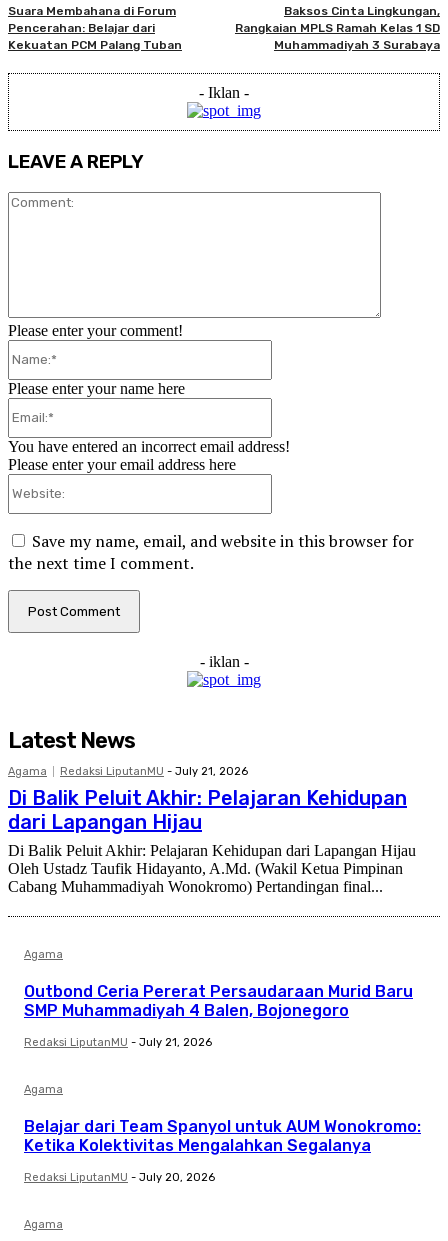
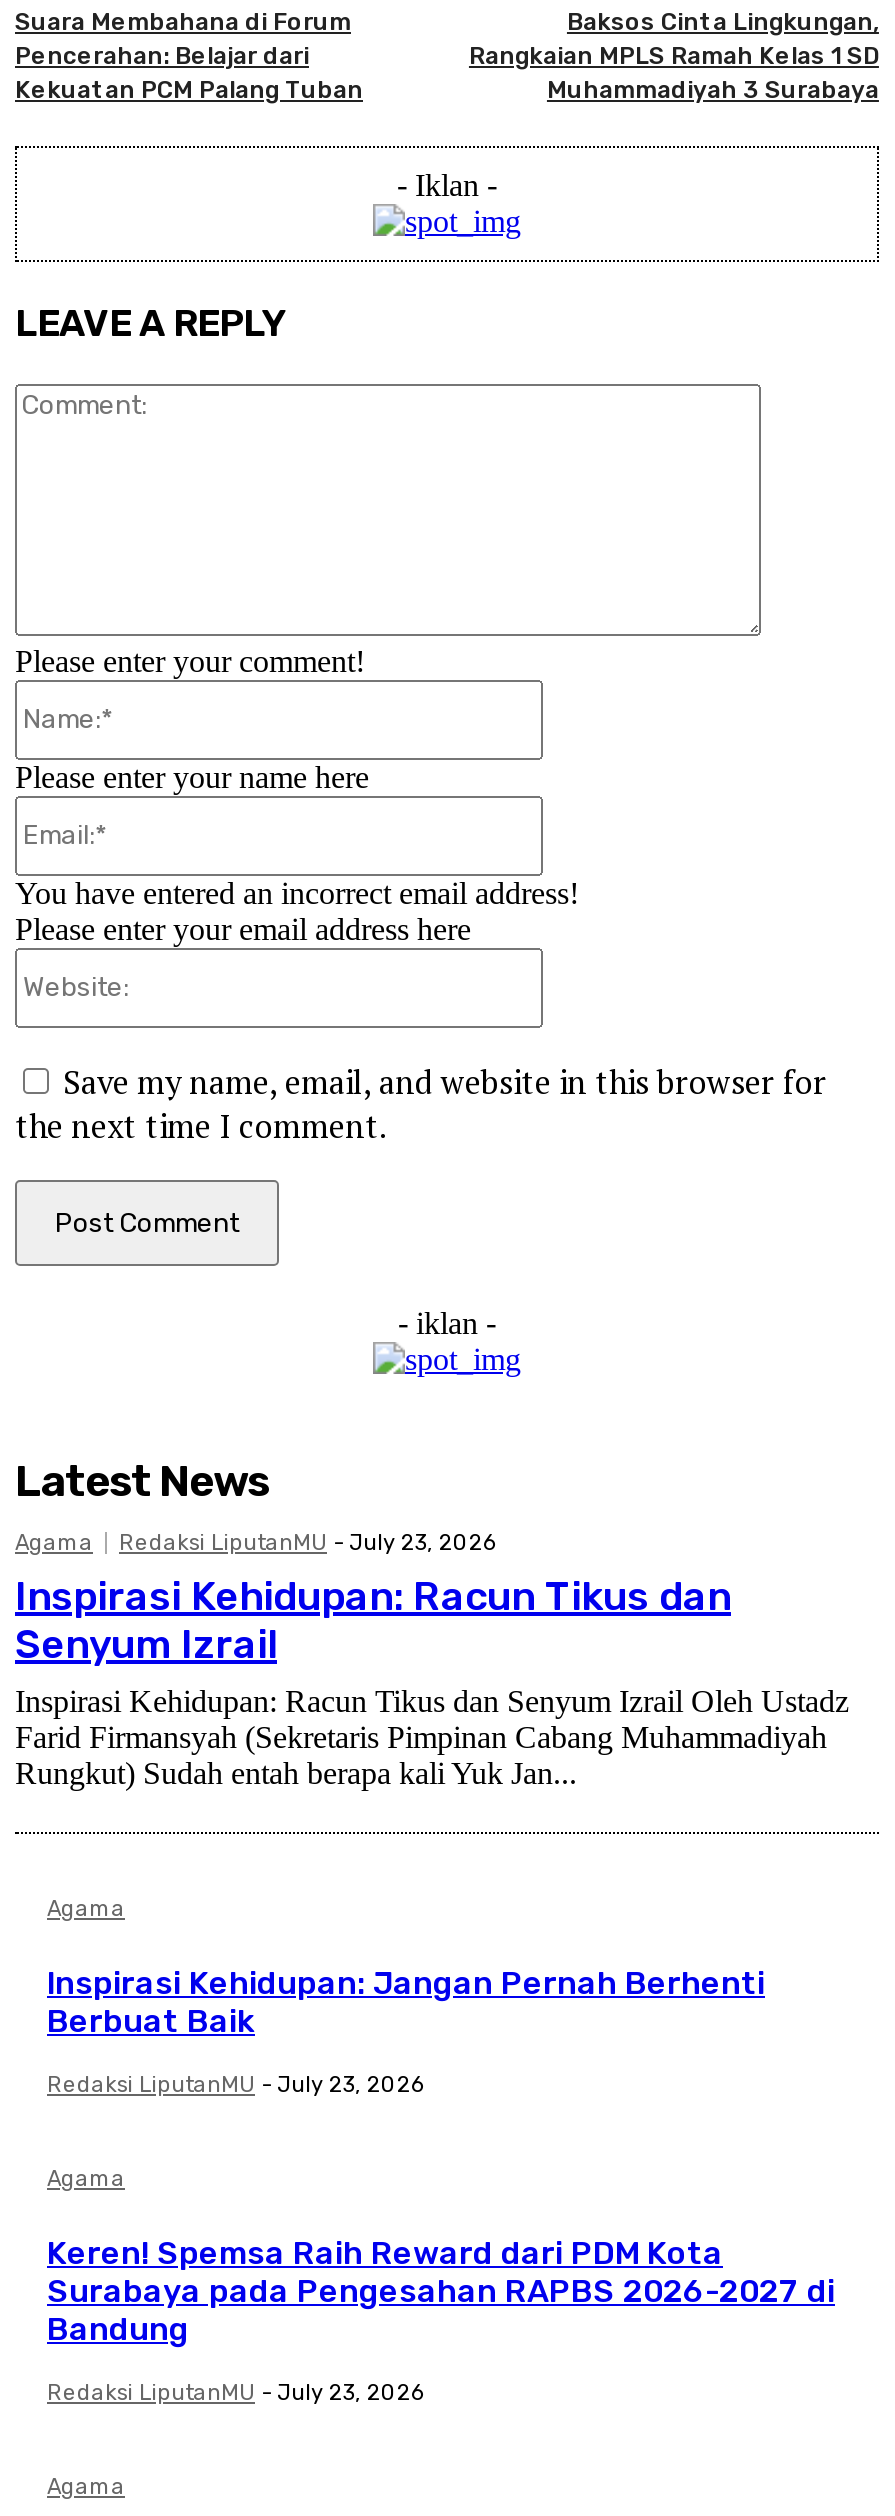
- Redaksi LiputanMU - July 21, 2026
- Di Balik Peluit Akhir: Pelajaran Kehidupan
- dari Lapangan Hijau
- Di Balik Peluit Akhir: Pelajaran Kehidupan dari Lapangan Hijau
- Oleh Ustadz Taufik Hidayanto, A.Md. (Wakil Ketua Pimpinan
- Cabang Muhammadiyah Wonokromo) Pertandingan final...
+ Redaksi LiputanMU - July 23, 2026
+ Inspirasi Kehidupan: Racun Tikus dan
+ Senyum Izrail
+ Inspirasi Kehidupan: Racun Tikus dan Senyum Izrail Oleh Ustadz
+ Farid Firmansyah (Sekretaris Pimpinan Cabang Muhammadiyah
+ Rungkut) Sudah entah berapa kali Yuk Jan...

- Outbond Ceria Pererat Persaudaraan Murid Baru
- SMP Muhammadiyah 4 Balen, Bojonegoro
+ Inspirasi Kehidupan: Jangan Pernah Berhenti
+ Berbuat Baik

- Redaksi LiputanMU - July 21, 2026
+ Redaksi LiputanMU - July 23, 2026

- Belajar dari Team Spanyol untuk AUM Wonokromo:
- Ketika Kolektivitas Mengalahkan Segalanya
+ Keren! Spemsa Raih Reward dari PDM Kota
+ Surabaya pada Pengesahan RAPBS 2026-2027 di
+ Bandung

- Redaksi LiputanMU - July 20, 2026
+ Redaksi LiputanMU - July 23, 2026
